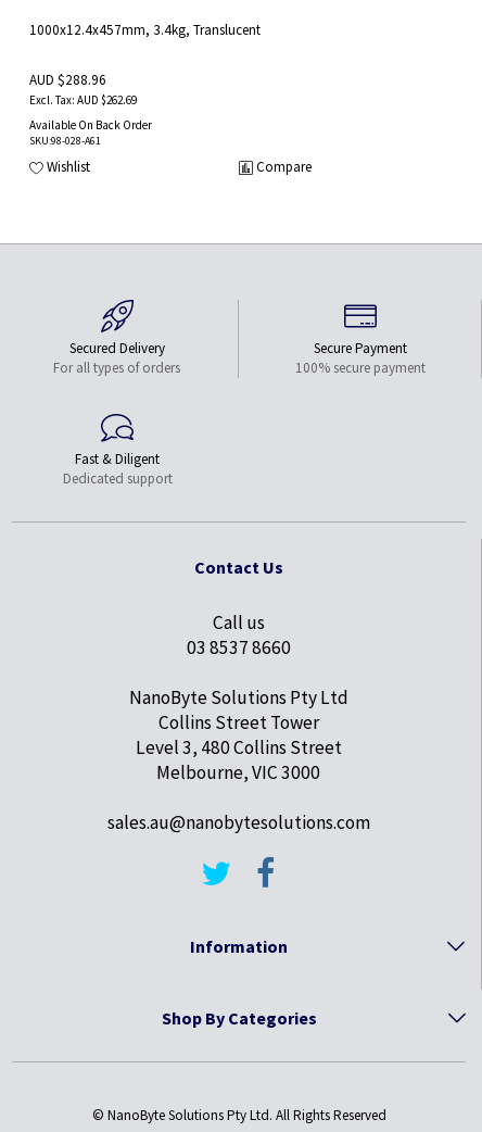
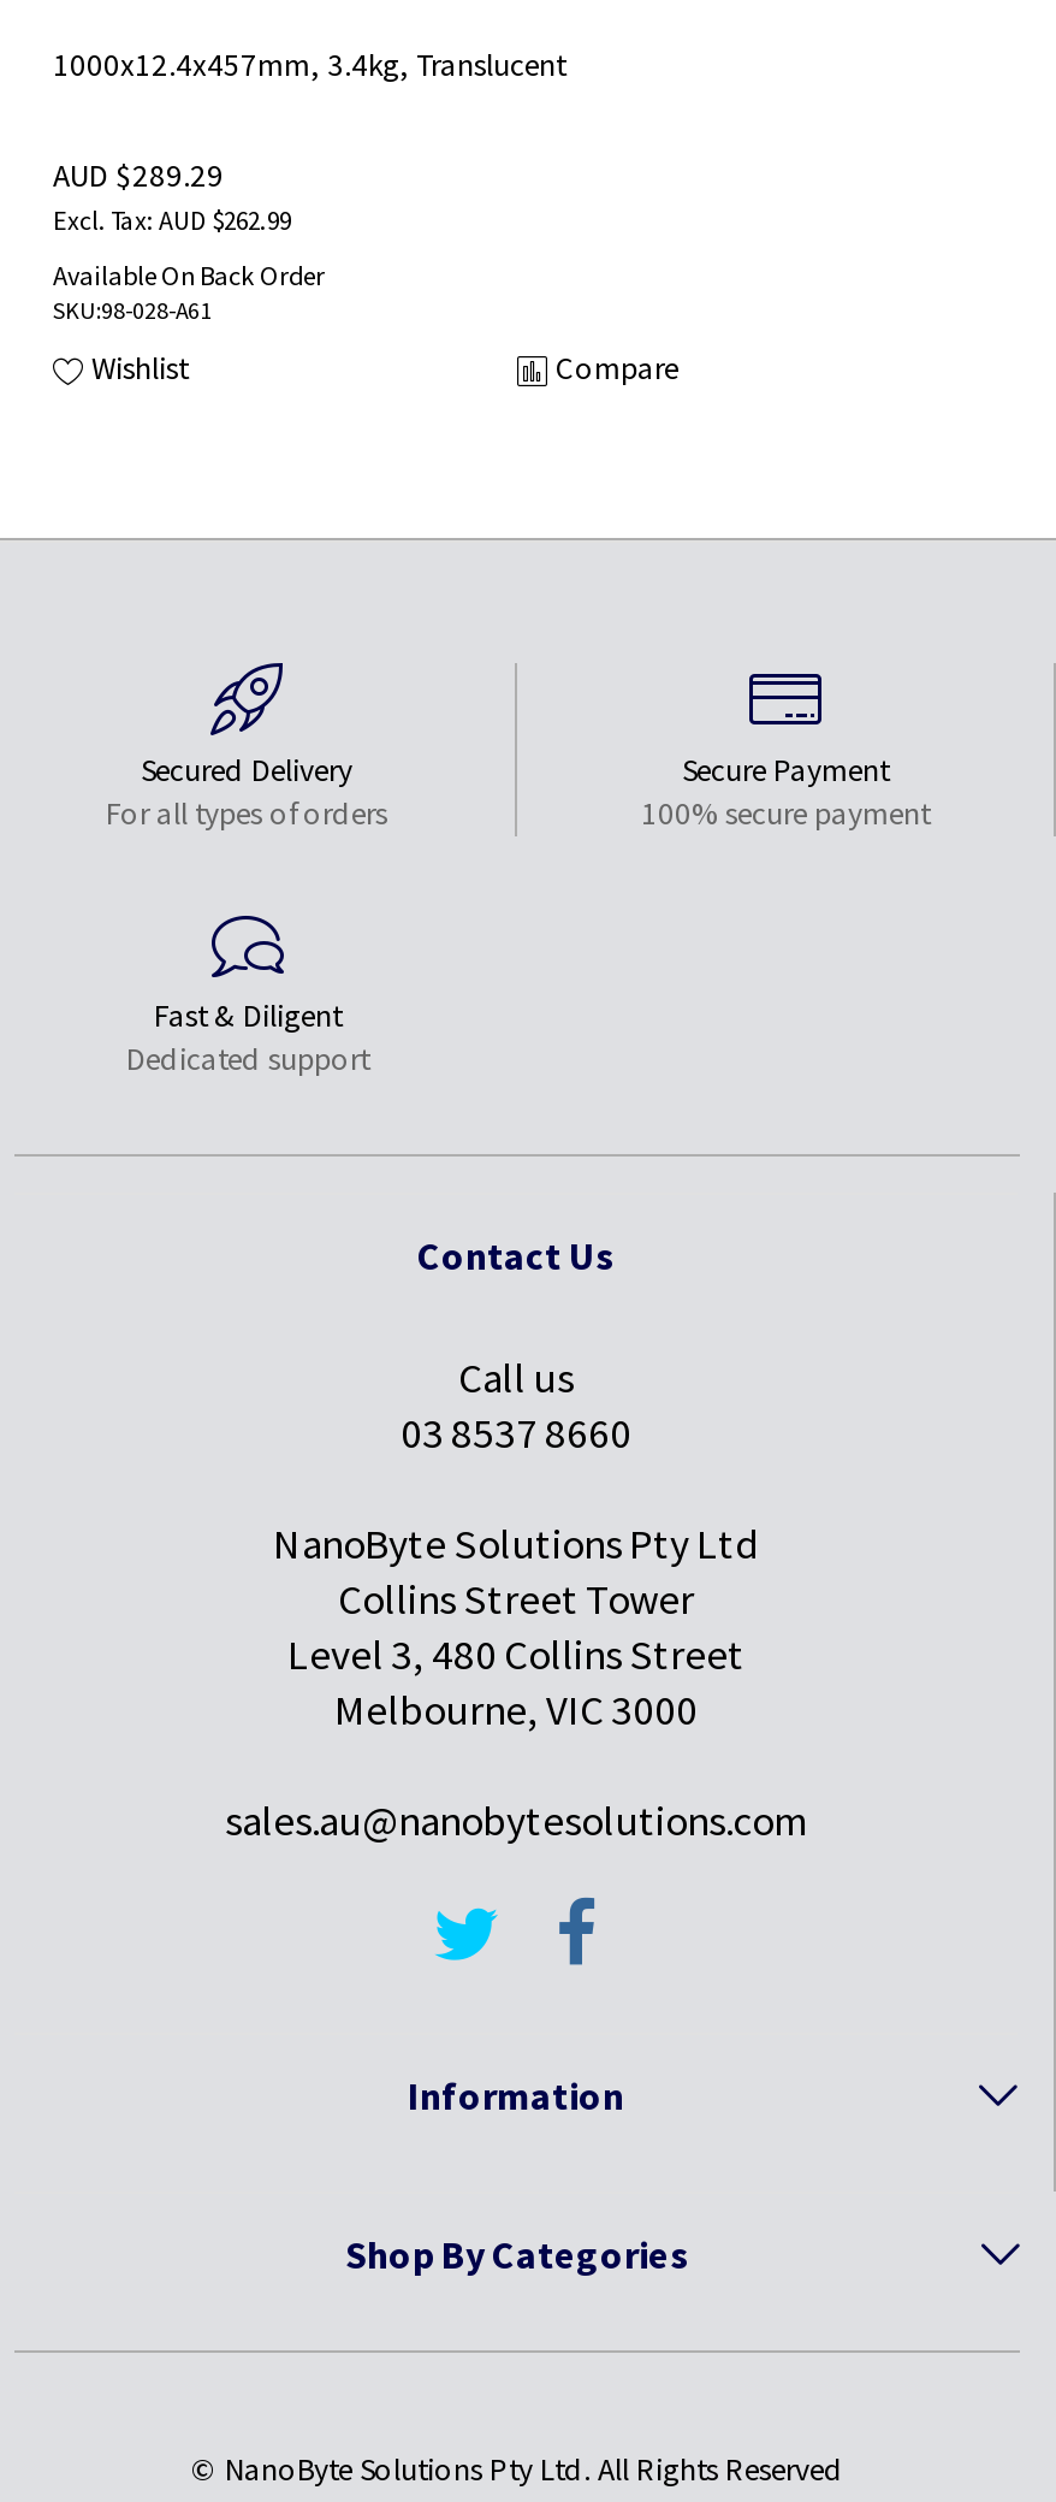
- AUD $288.96
+ AUD $289.29

- AUD $262.69
+ AUD $262.99
